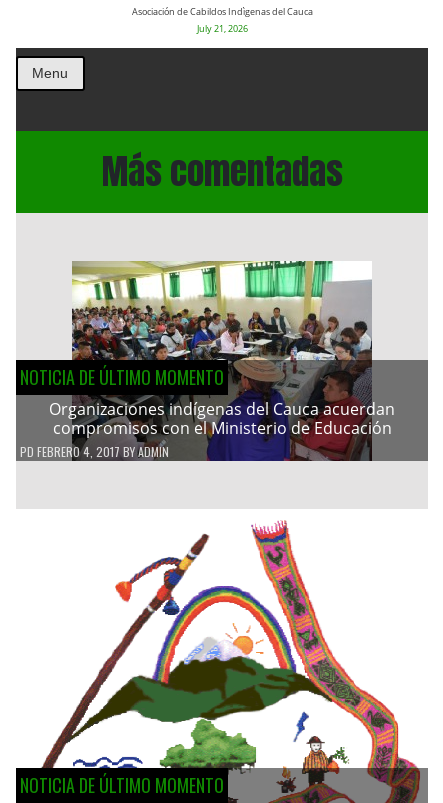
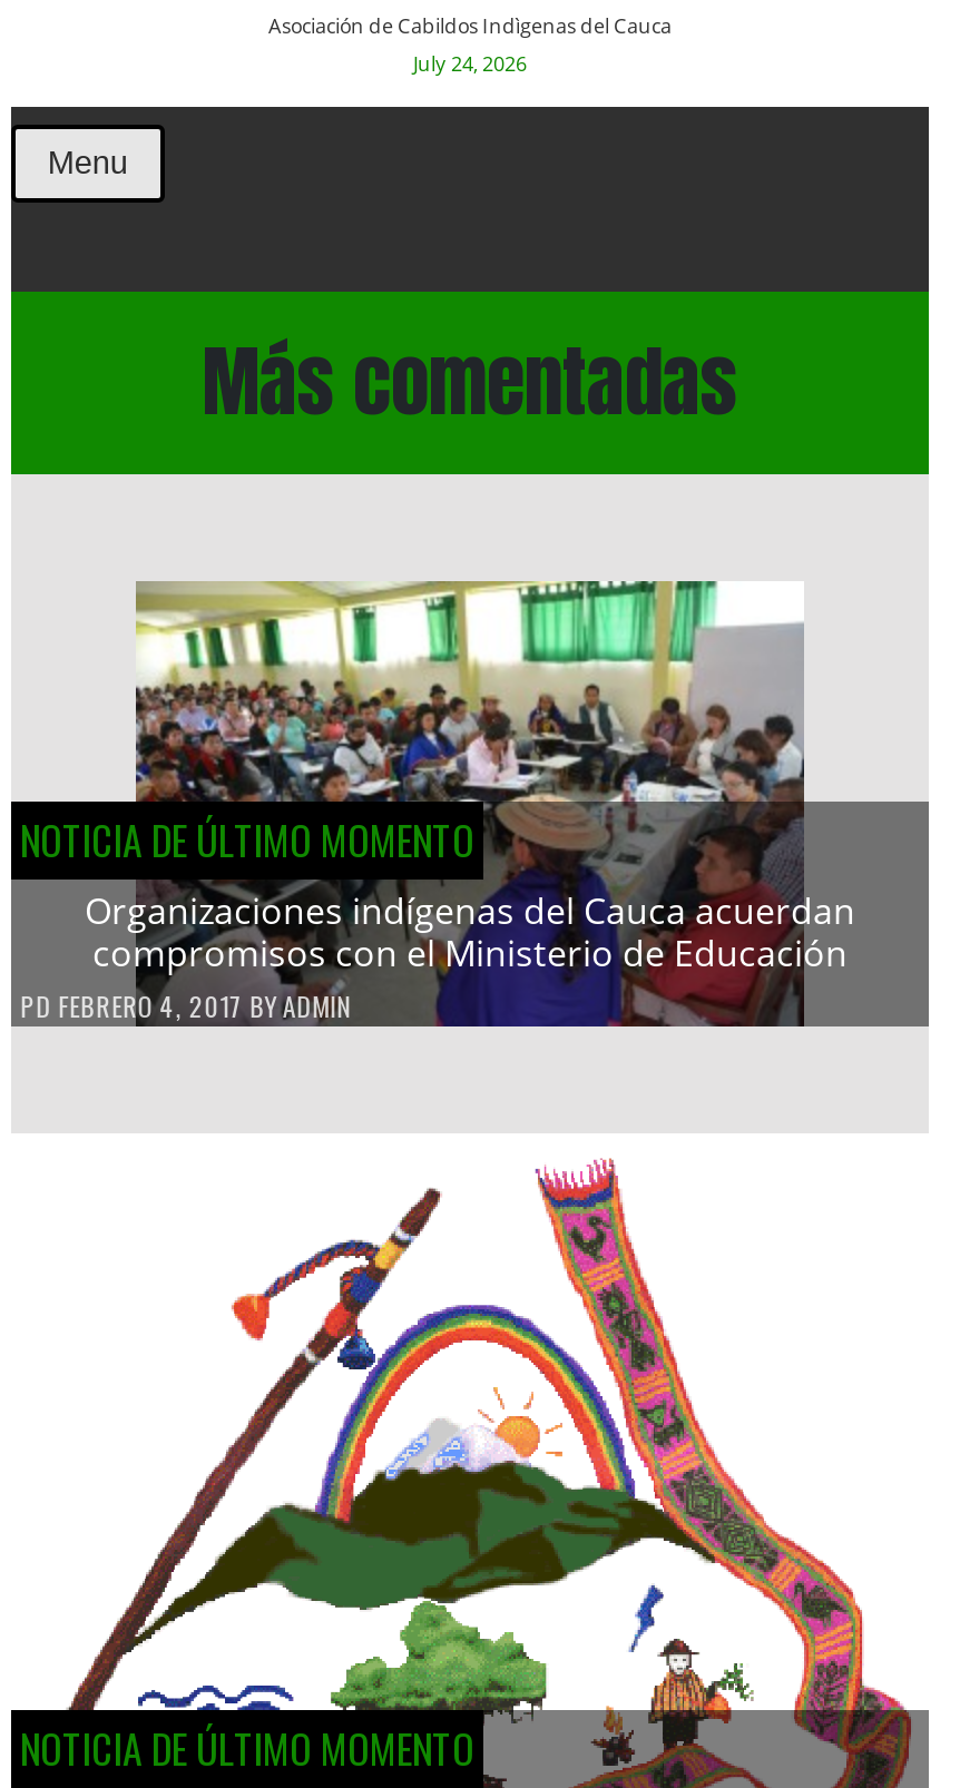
- July 21, 2026
+ July 24, 2026
